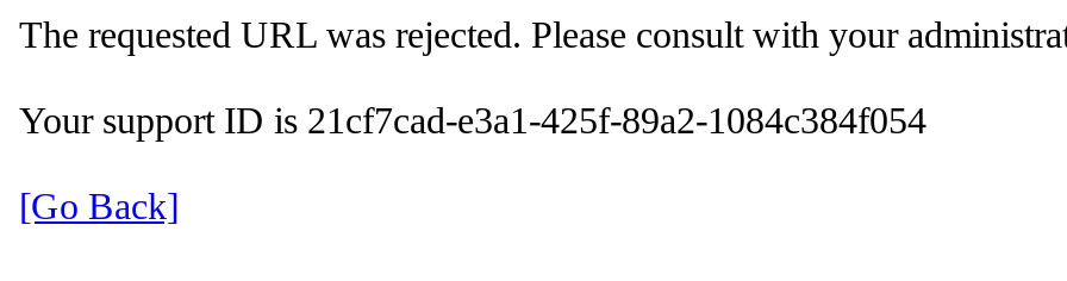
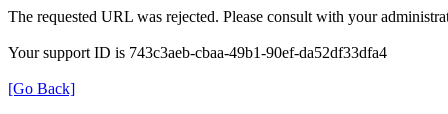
- Your support ID is 21cf7cad-e3a1-425f-89a2-1084c384f054
+ Your support ID is 743c3aeb-cbaa-49b1-90ef-da52df33dfa4
